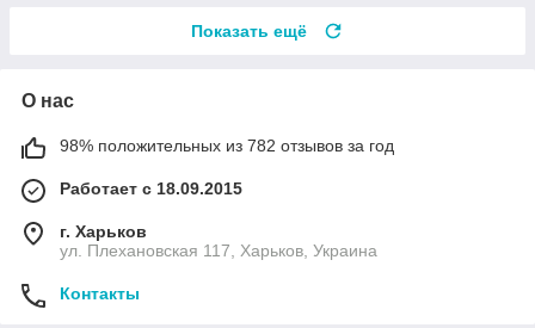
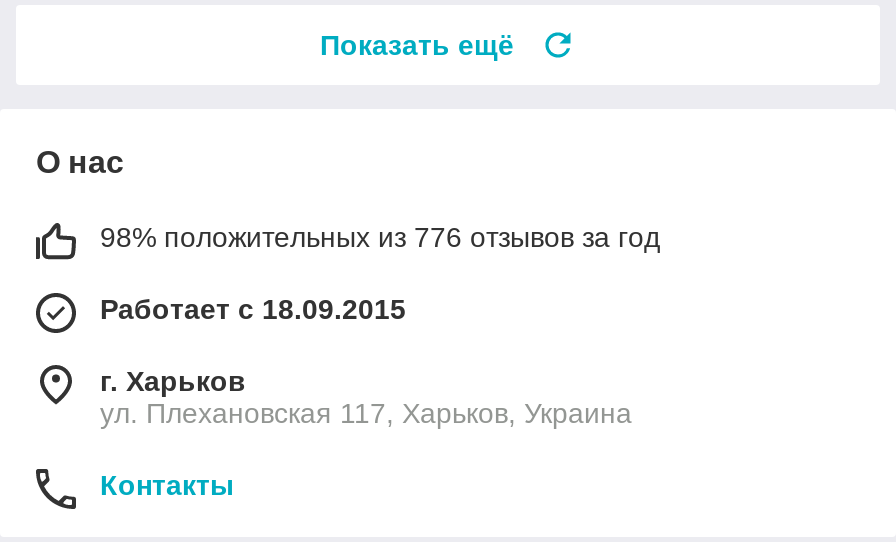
- 98% положительных из 782 отзывов за год
+ 98% положительных из 776 отзывов за год
